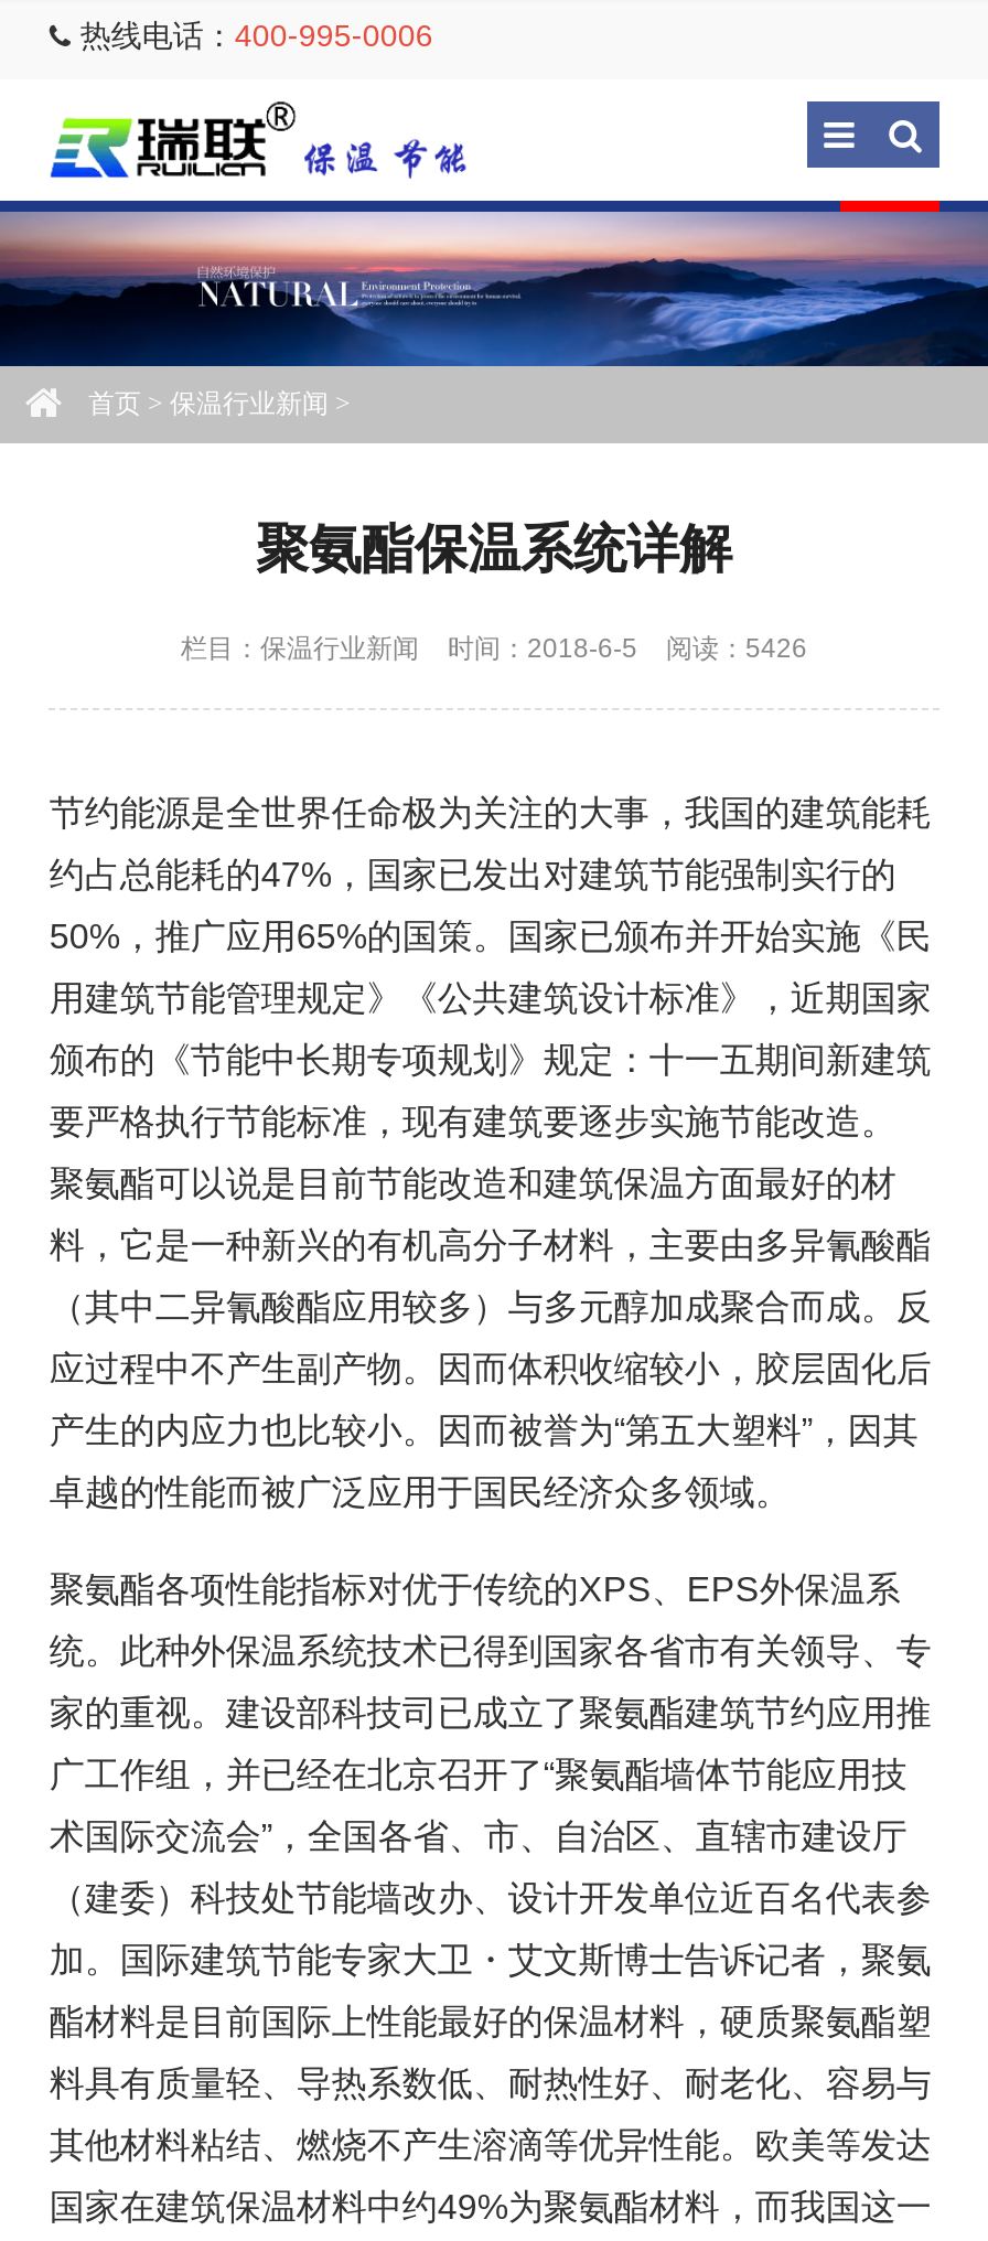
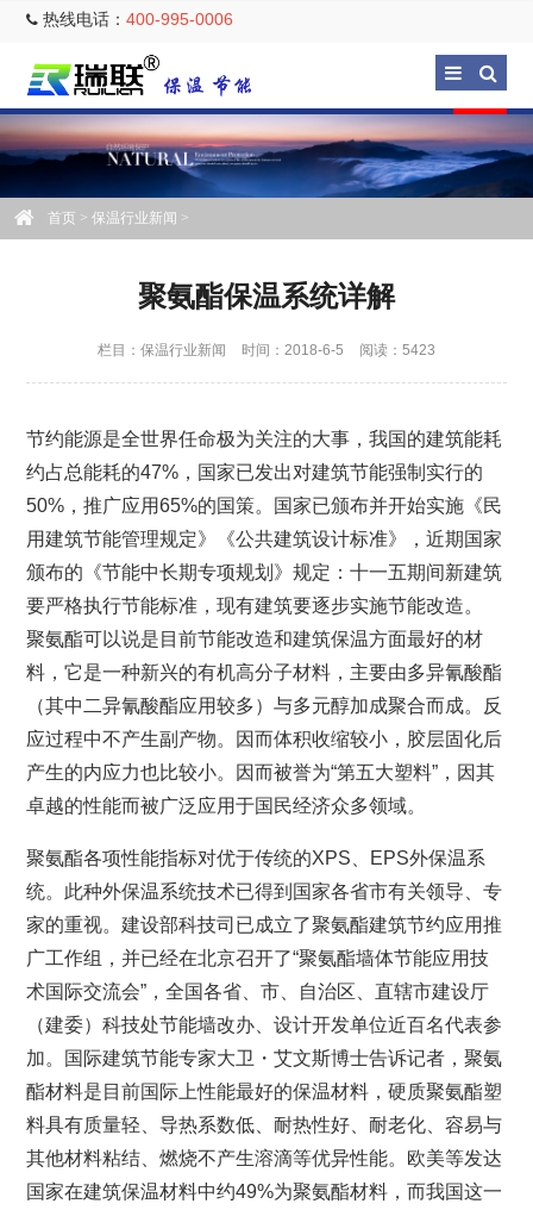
- 栏目：保温行业新闻 时间：2018-6-5 阅读：5426
+ 栏目：保温行业新闻 时间：2018-6-5 阅读：5423
